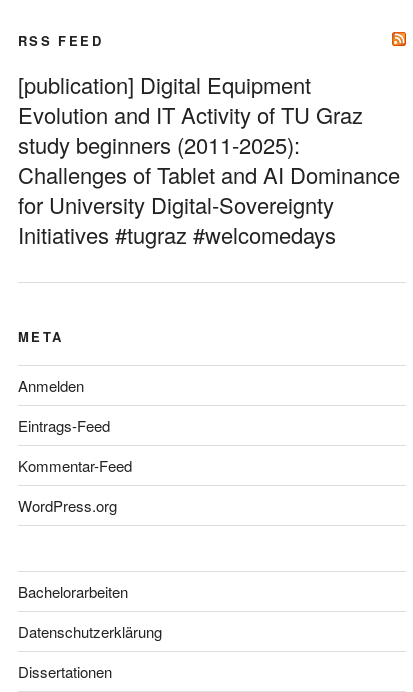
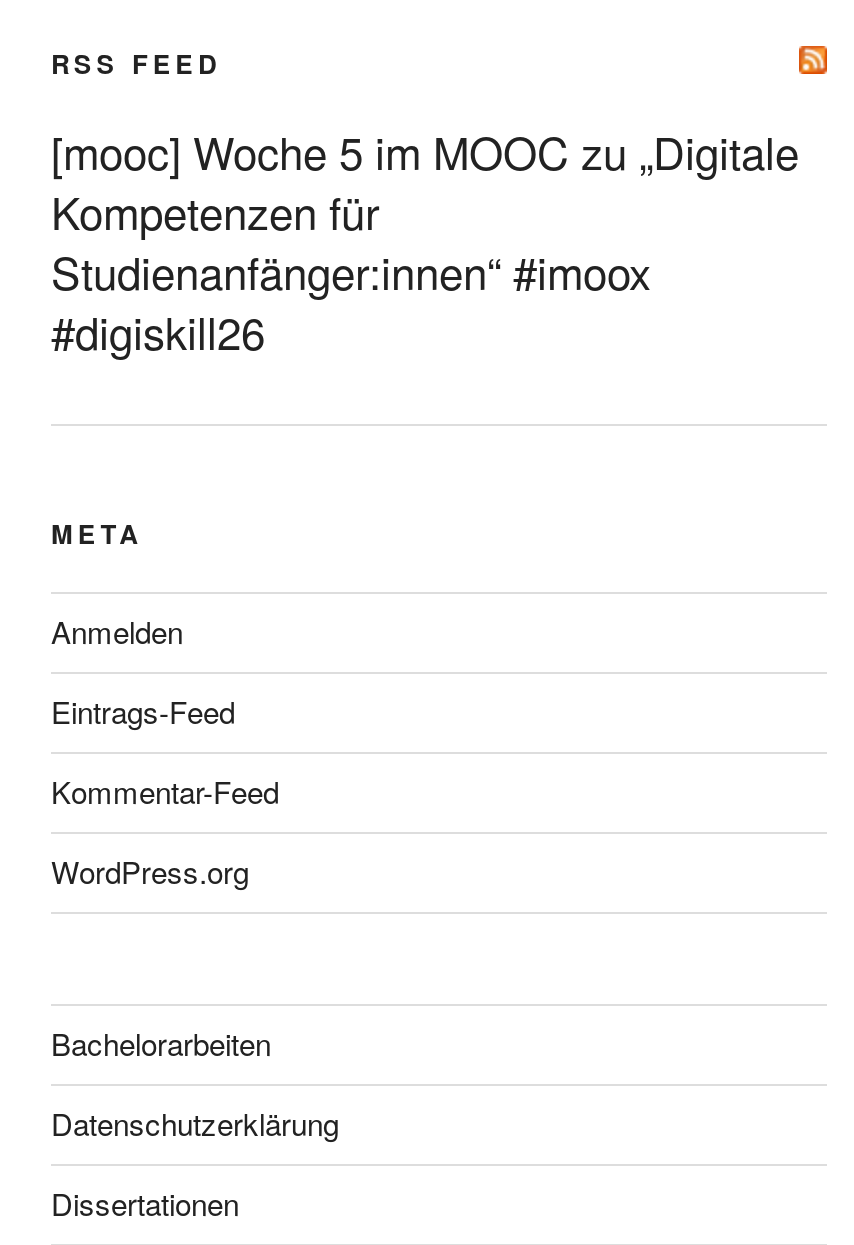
- [publication] Digital Equipment
- Evolution and IT Activity of TU Graz
- study beginners (2011-2025):
- Challenges of Tablet and AI Dominance
- for University Digital-Sovereignty
- Initiatives #tugraz #welcomedays
+ [mooc] Woche 5 im MOOC zu „Digitale
+ Kompetenzen für
+ Studienanfänger:innen“ #imoox
+ #digiskill26
